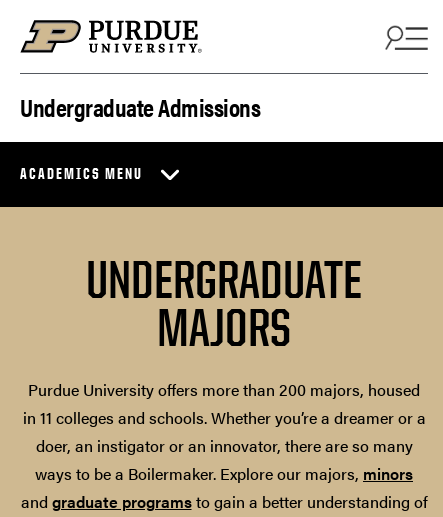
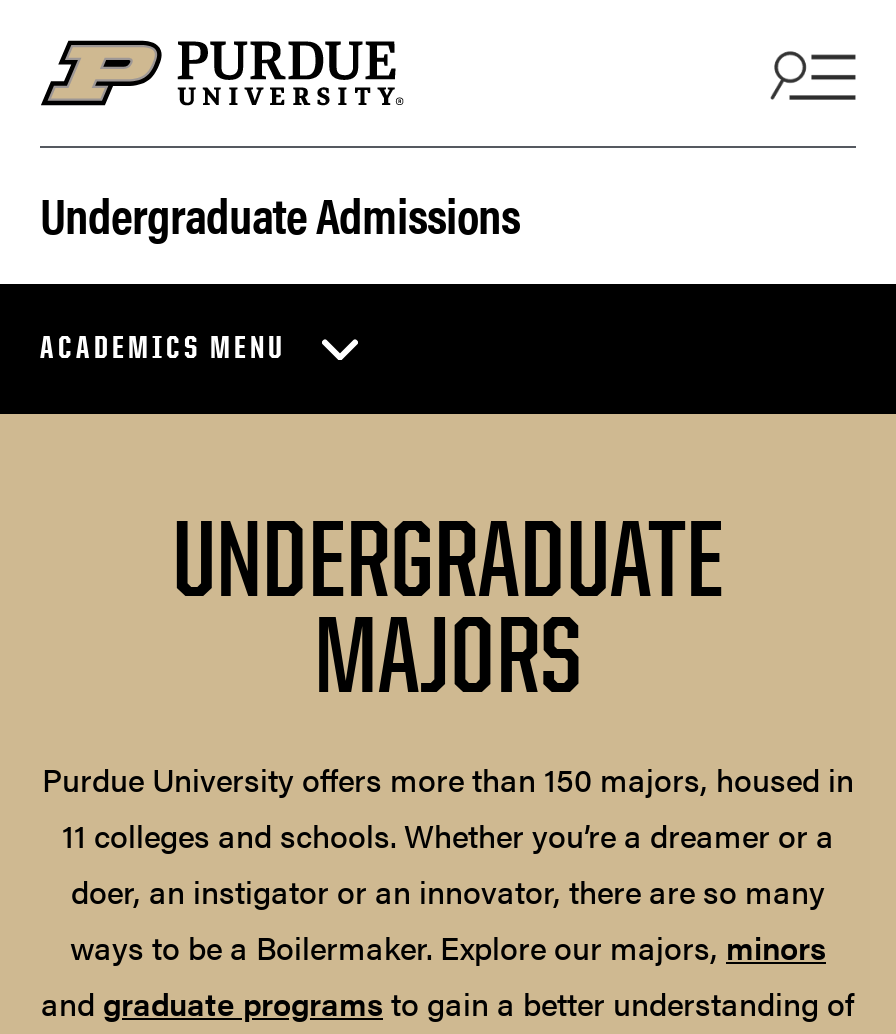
- Purdue University offers more than 200 majors, housed
- in 11 colleges and schools. Whether you’re a dreamer or a
+ Purdue University offers more than 150 majors, housed in
+ 11 colleges and schools. Whether you’re a dreamer or a
